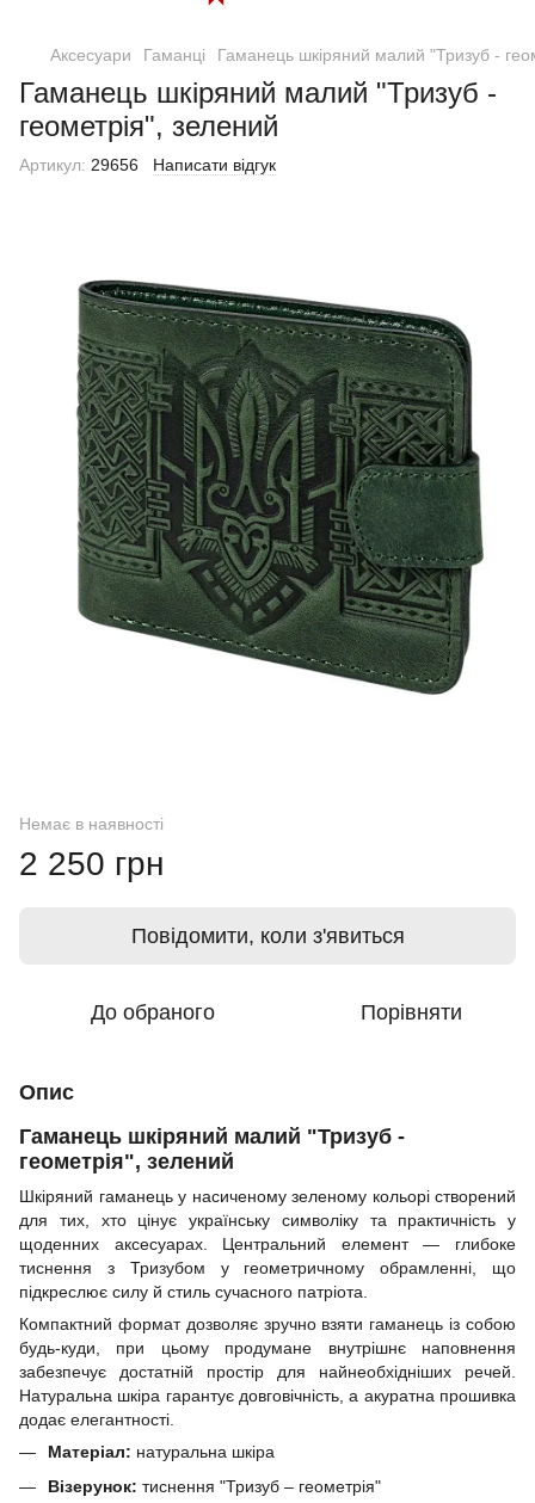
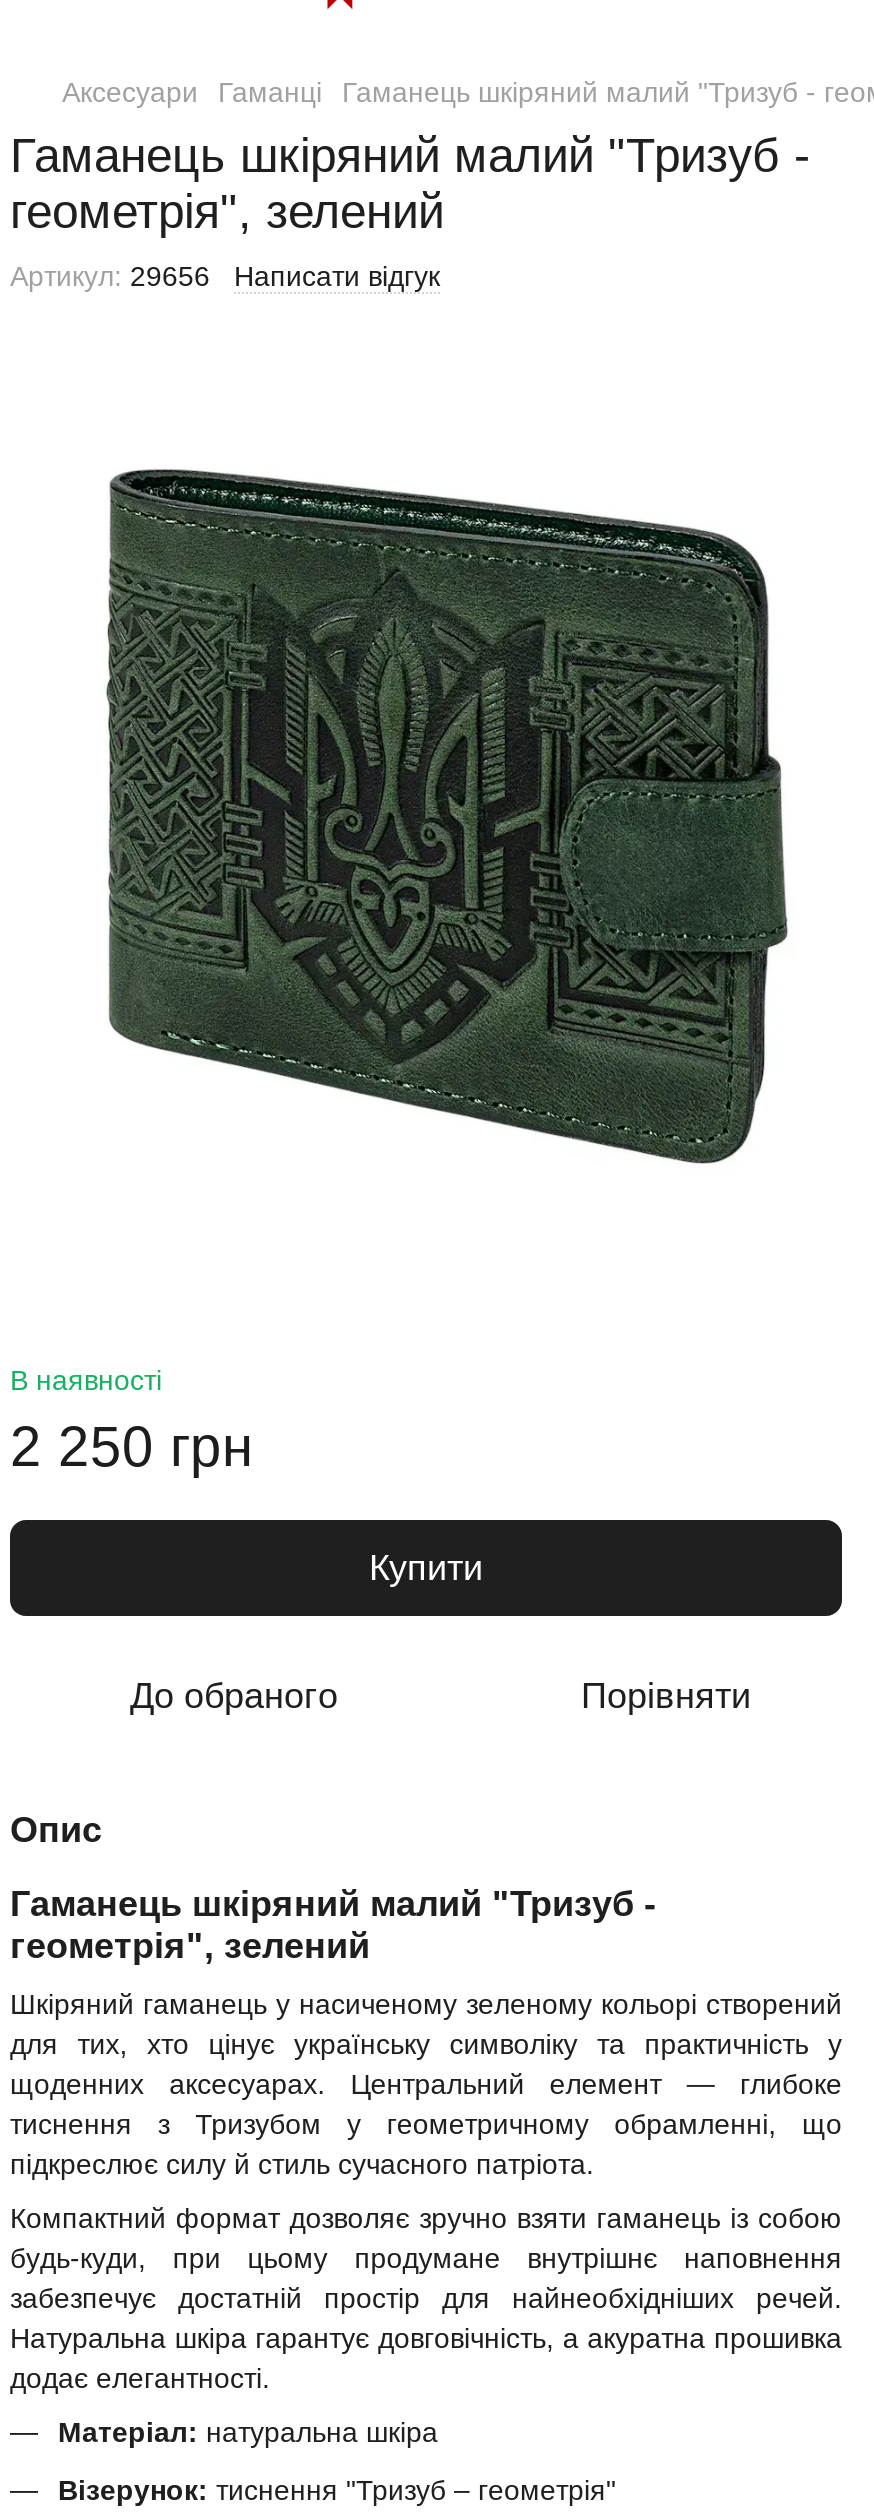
- Немає в наявності
+ В наявності

- Повідомити, коли з'явиться
+ Купити
